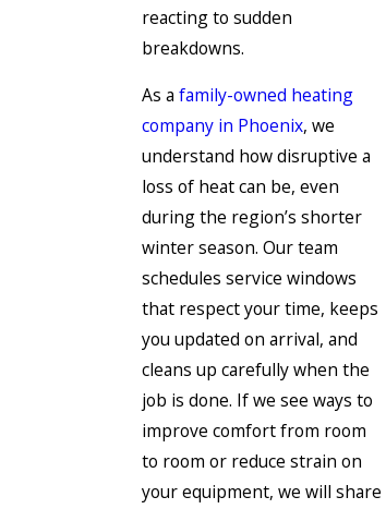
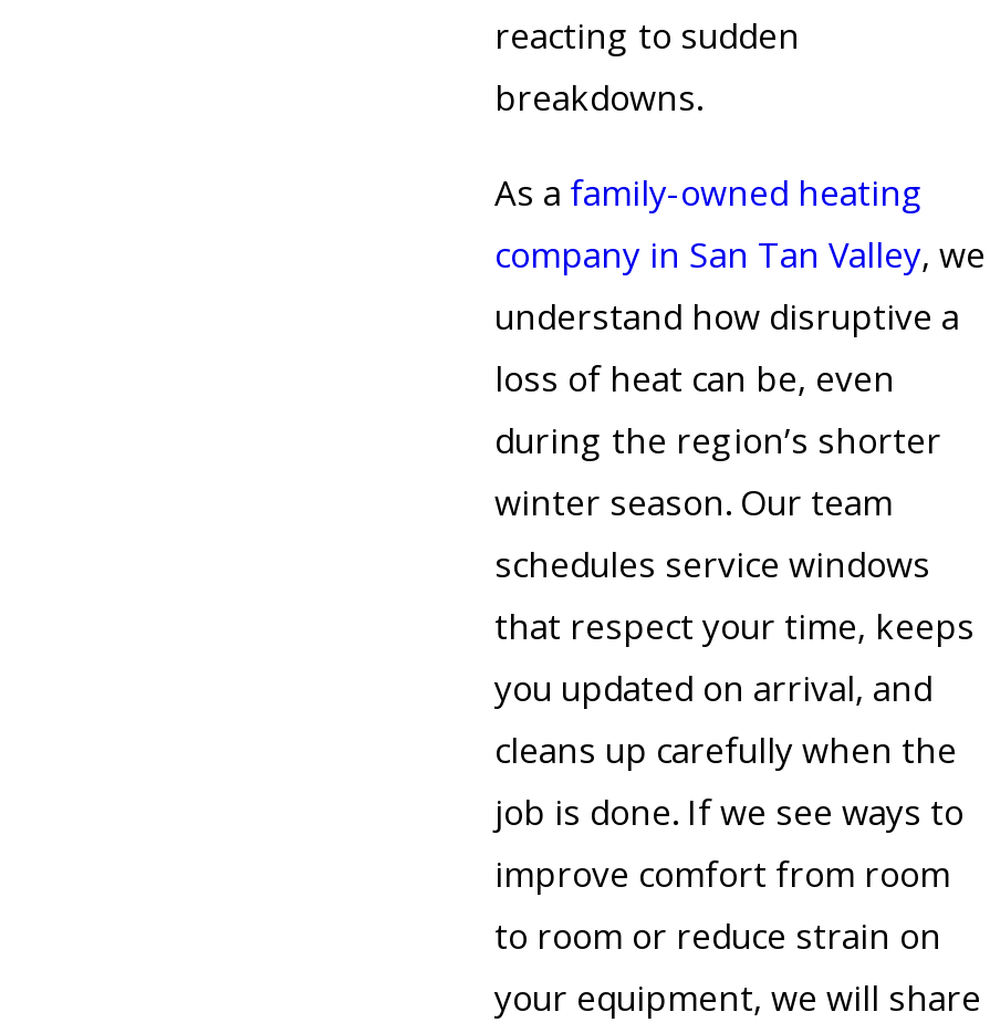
- company in Phoenix, we
+ company in San Tan Valley, we
